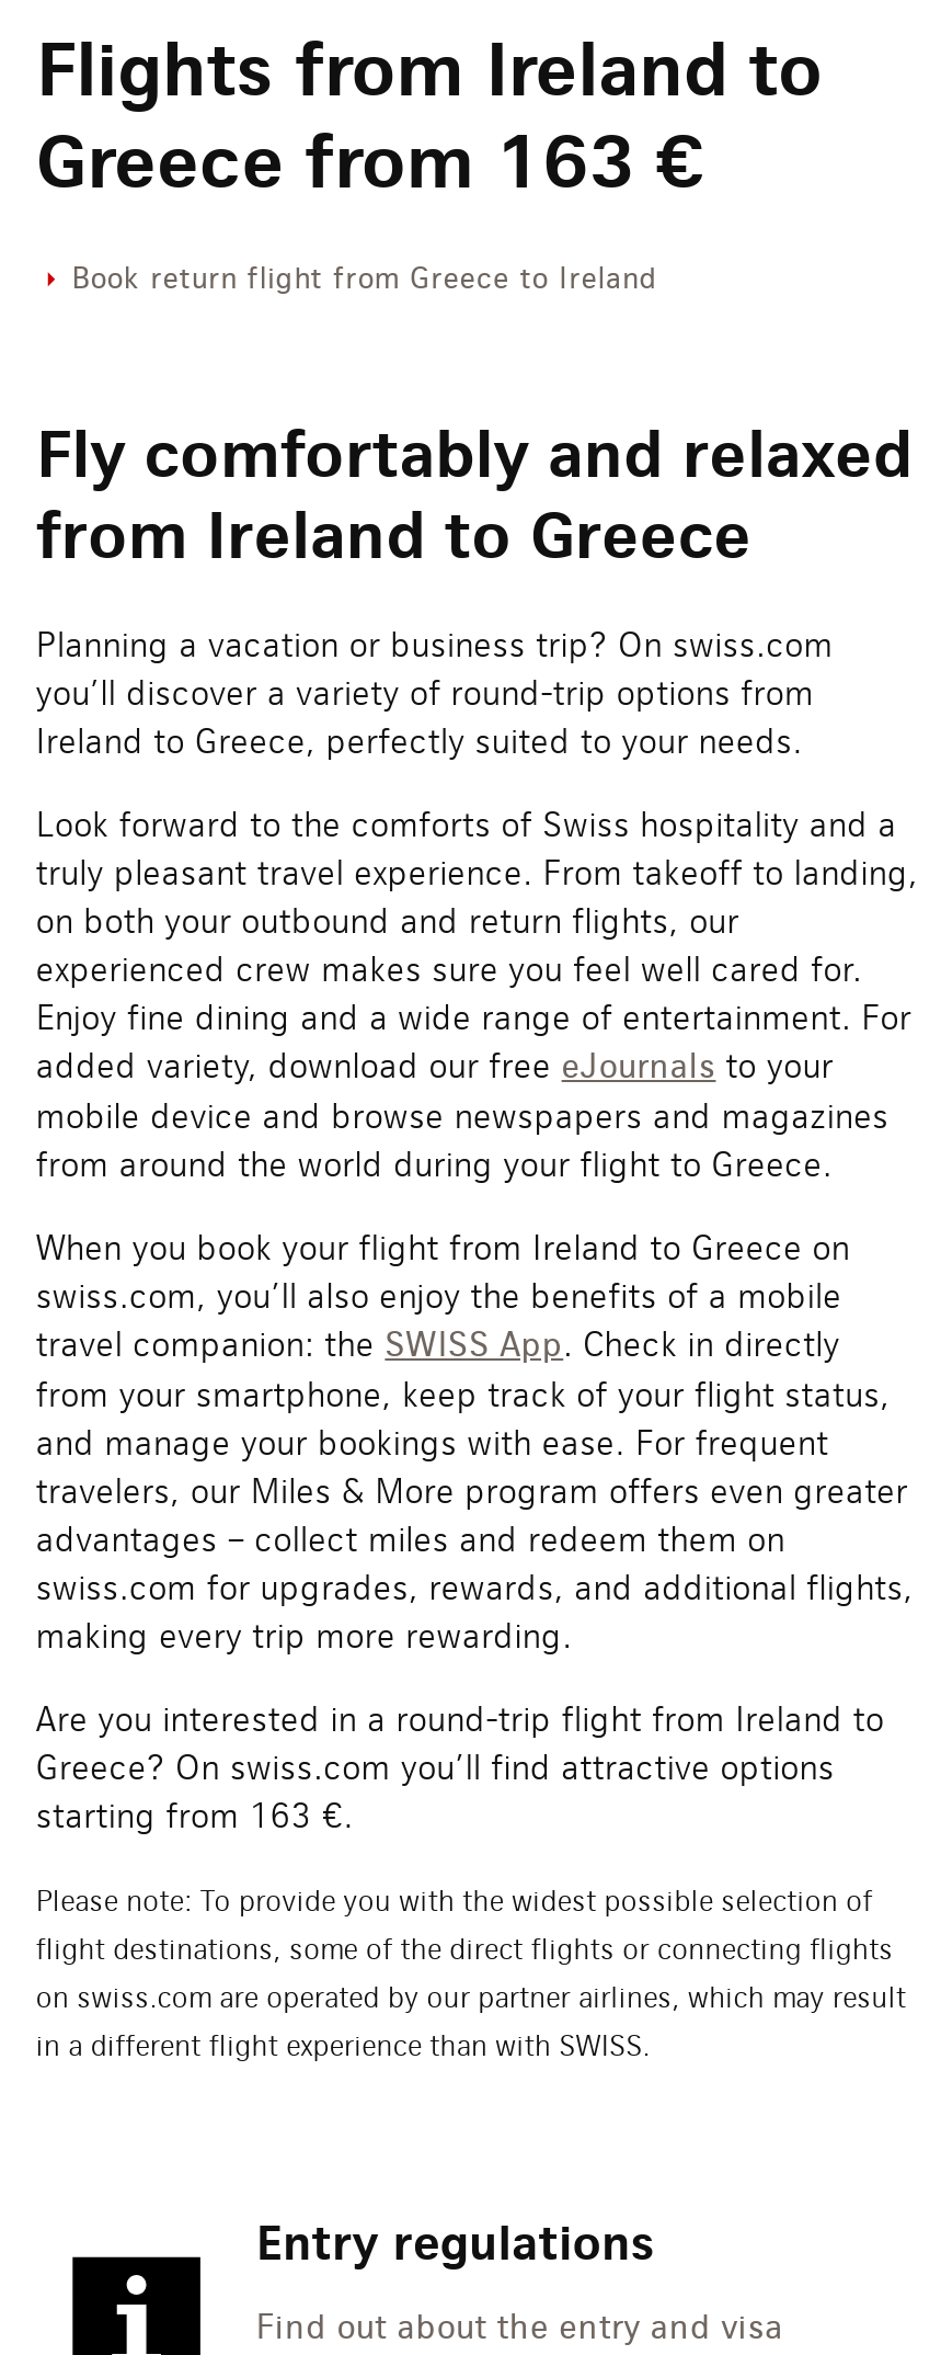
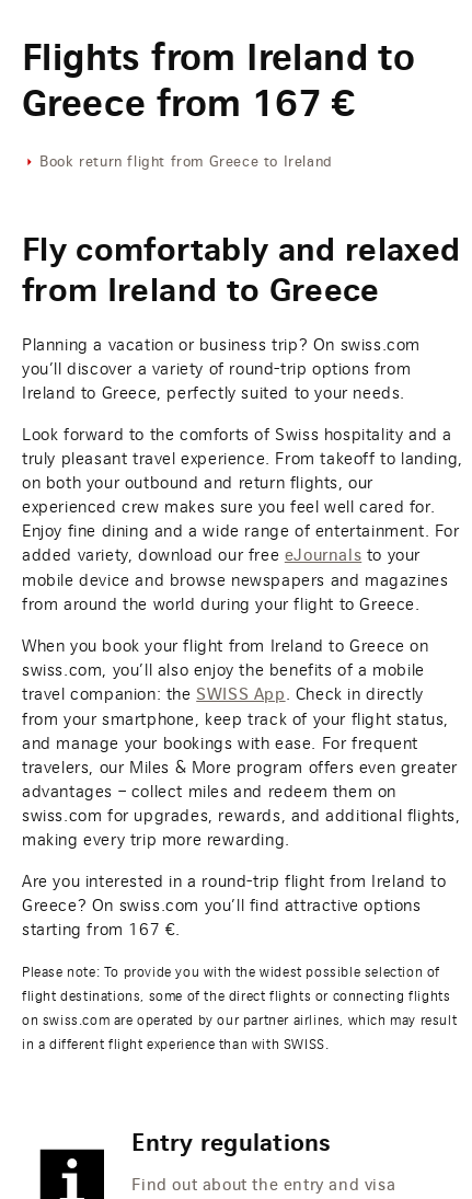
- Greece from 163 €
+ Greece from 167 €

- starting from 163 €.
+ starting from 167 €.
